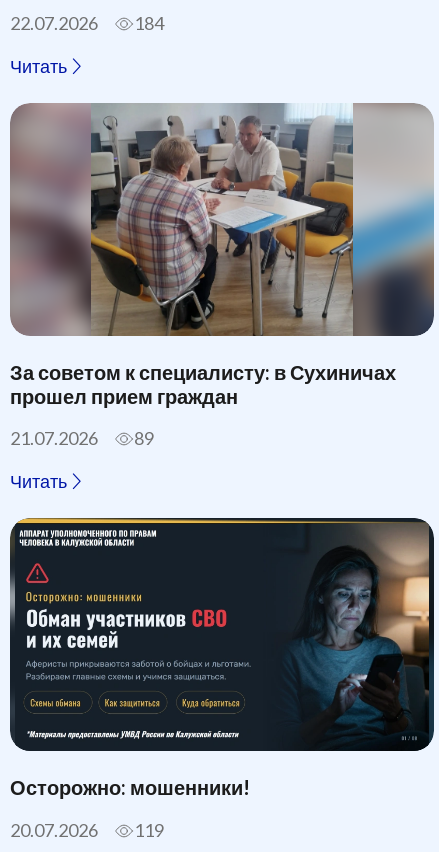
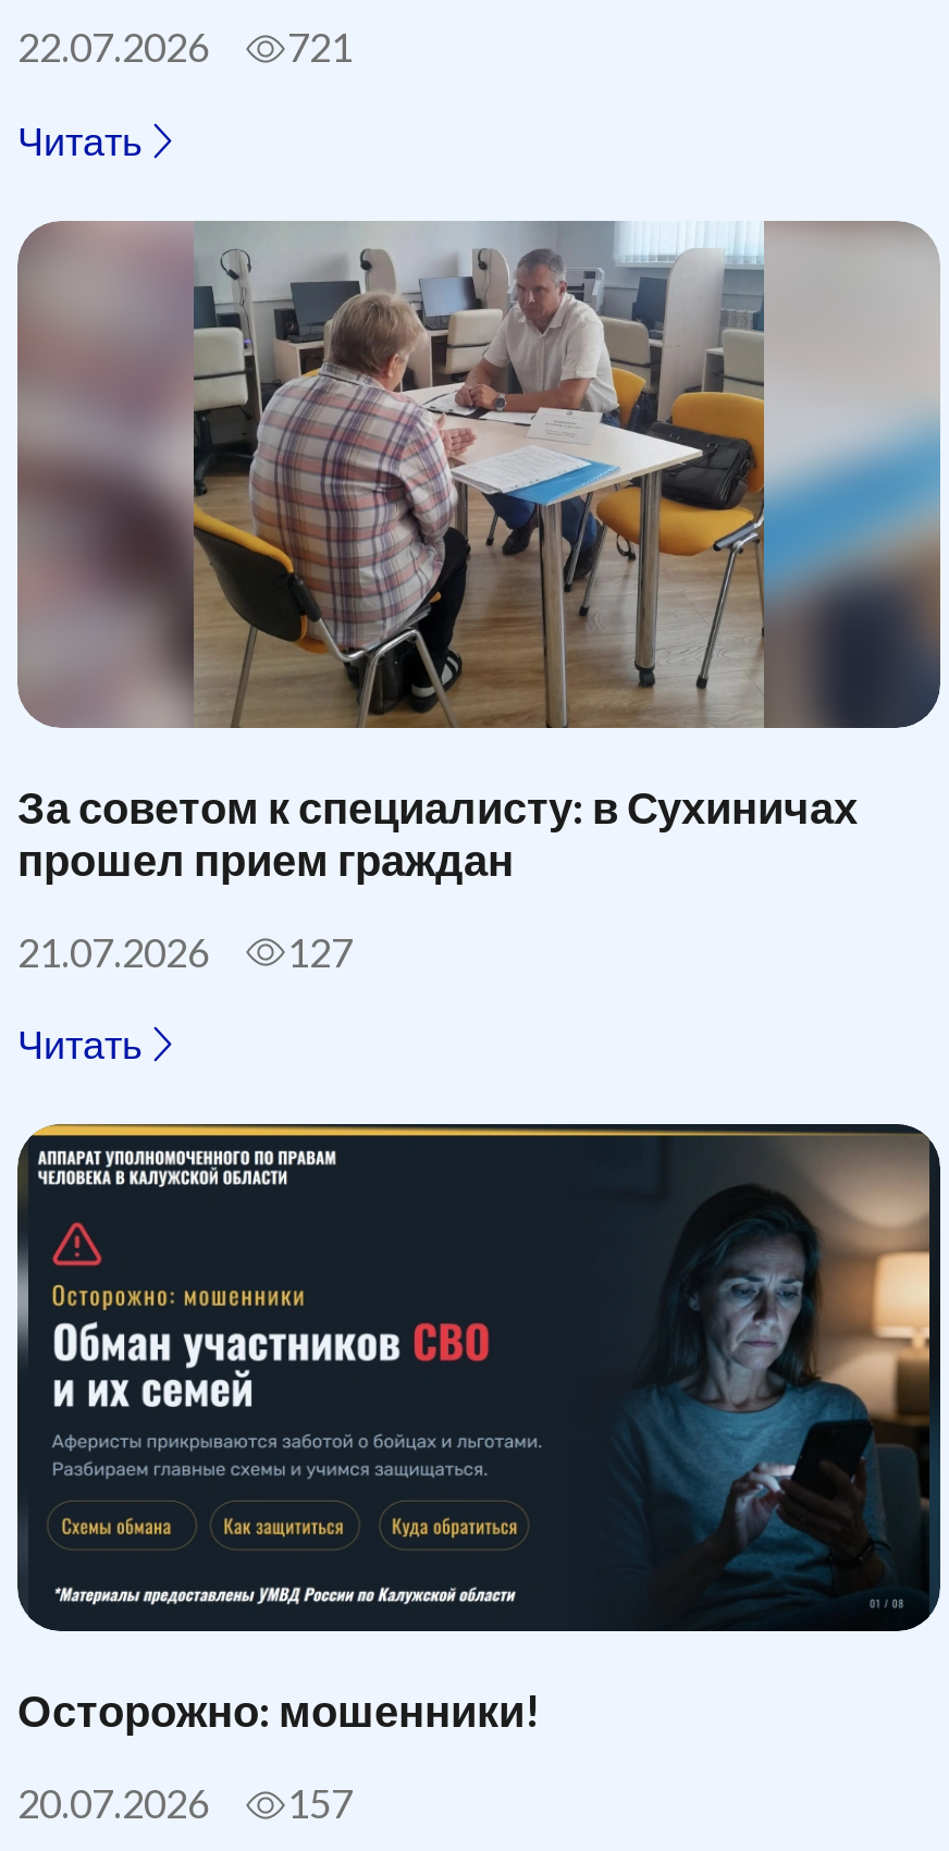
- 22.07.2026 184
+ 22.07.2026 721

- 21.07.2026 89
+ 21.07.2026 127

- 20.07.2026 119
+ 20.07.2026 157
